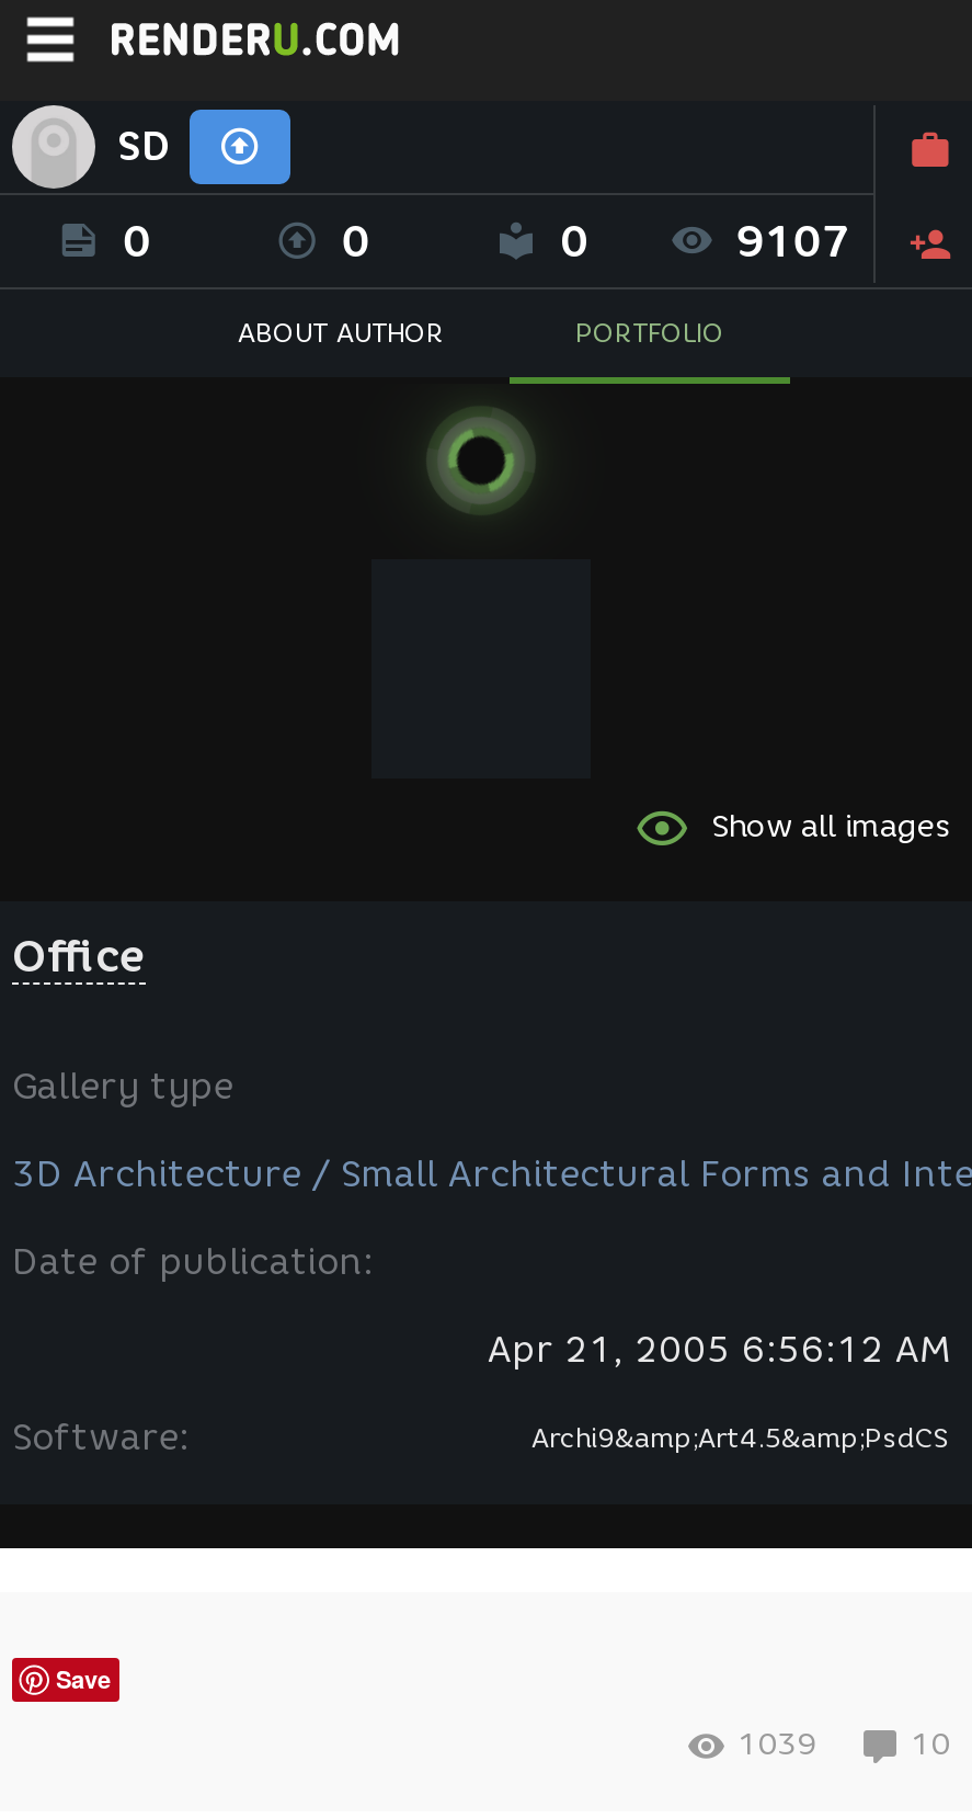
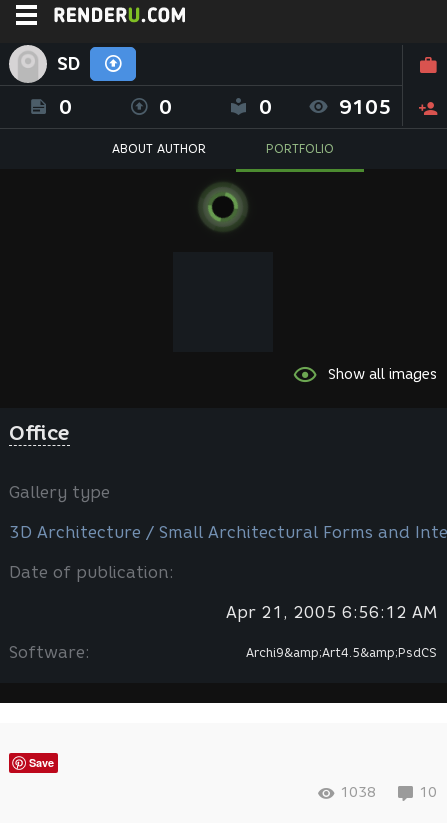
- 9107
+ 9105

- 1039
+ 1038
